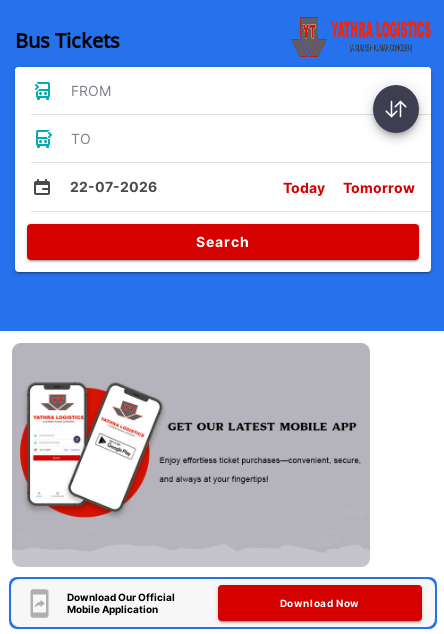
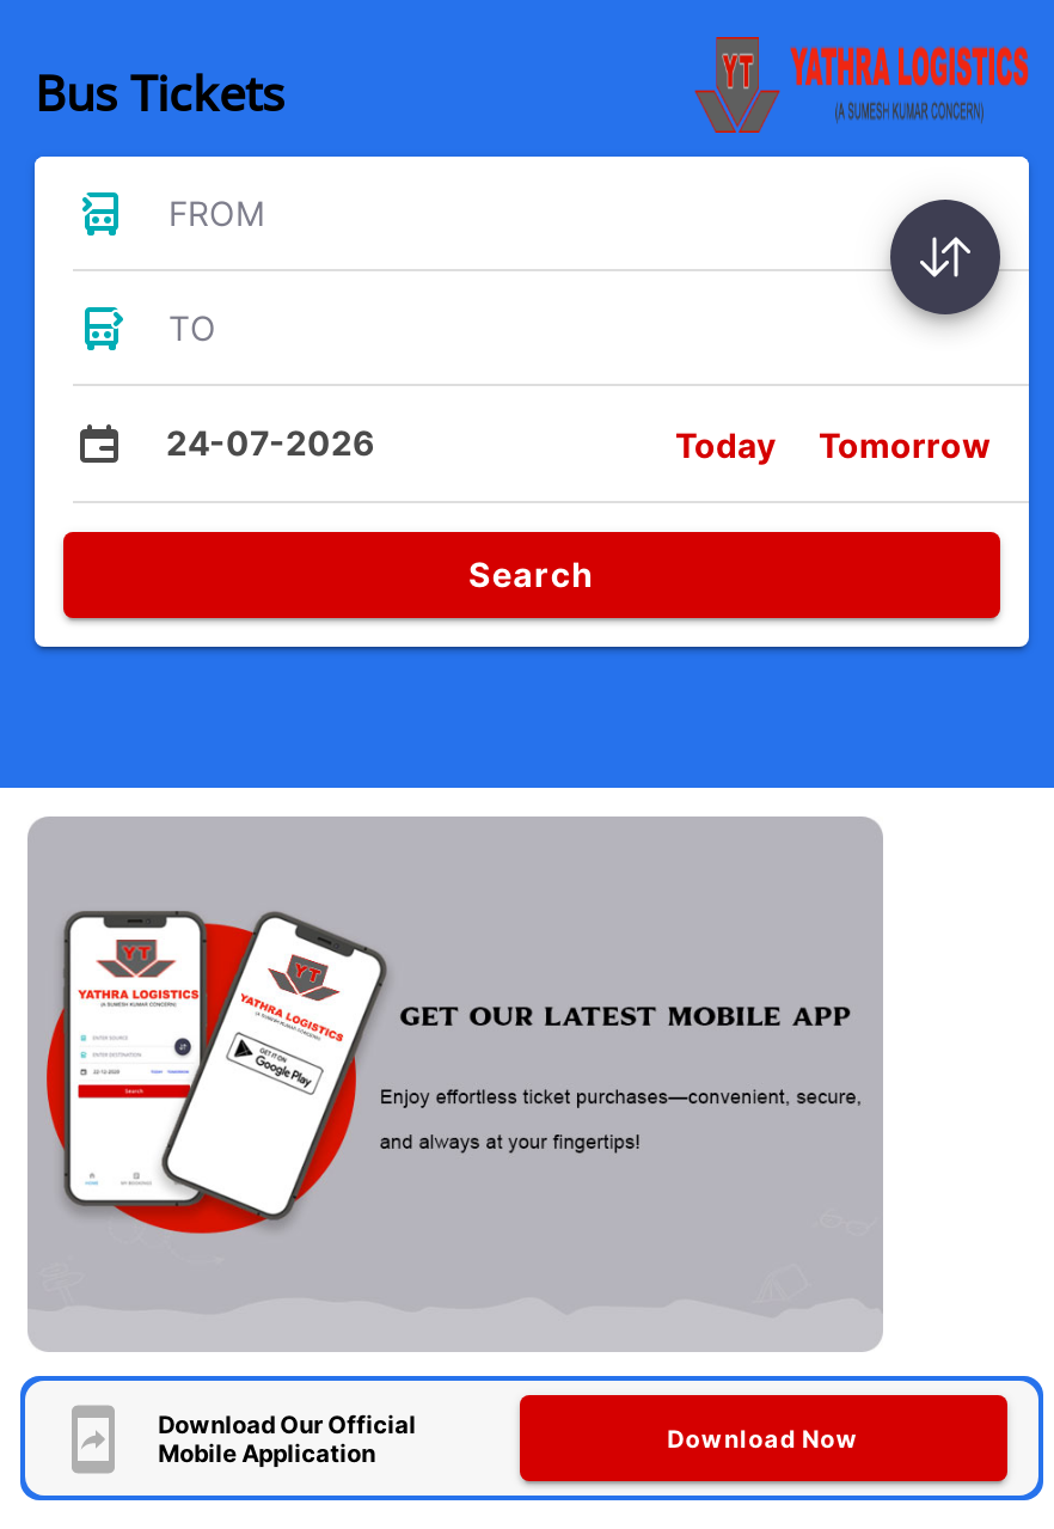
- 22-07-2026
+ 24-07-2026
